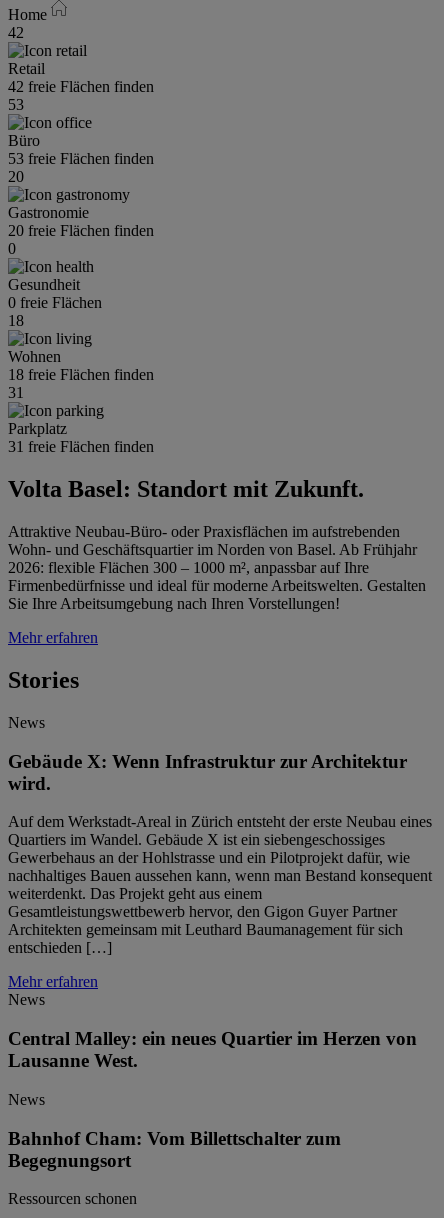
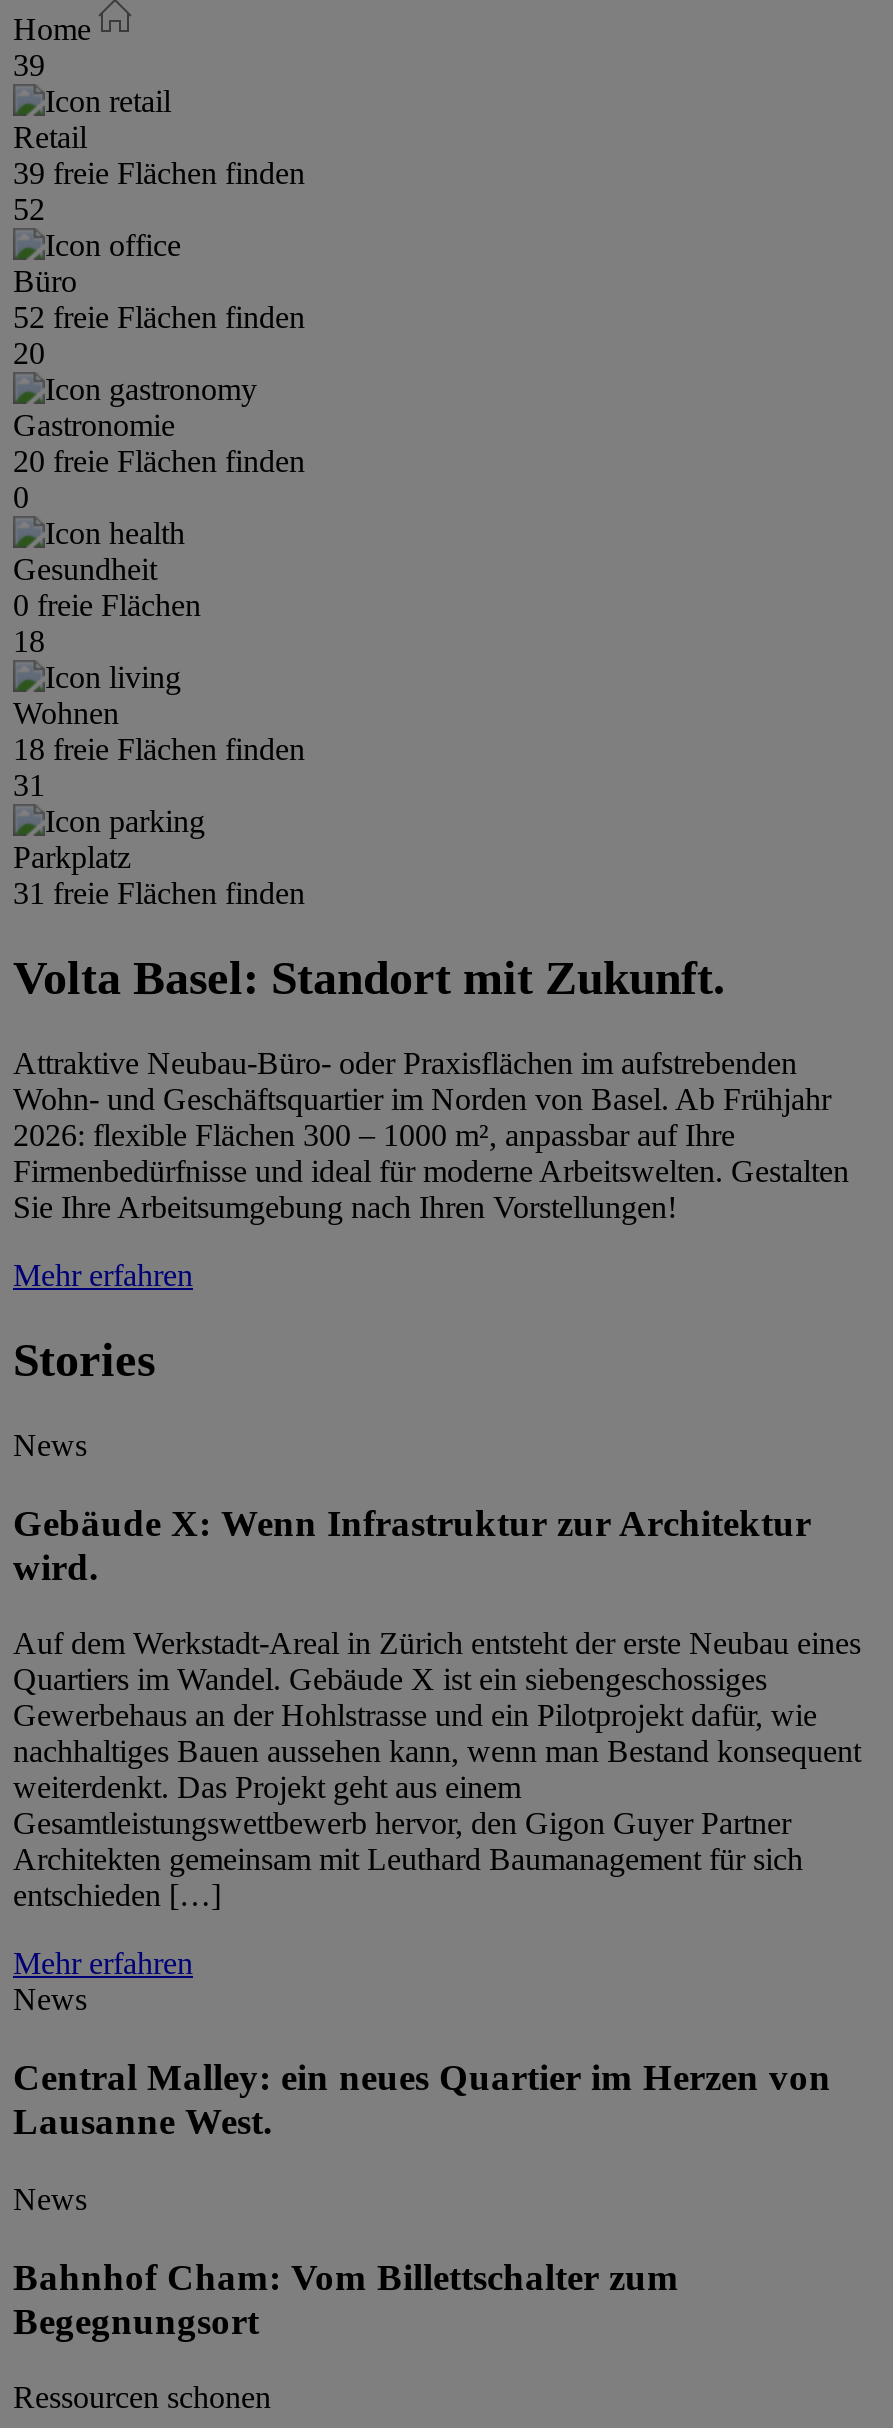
- 42
+ 39

- 42 freie Flächen finden
+ 39 freie Flächen finden

- 53
+ 52

- 53 freie Flächen finden
+ 52 freie Flächen finden
